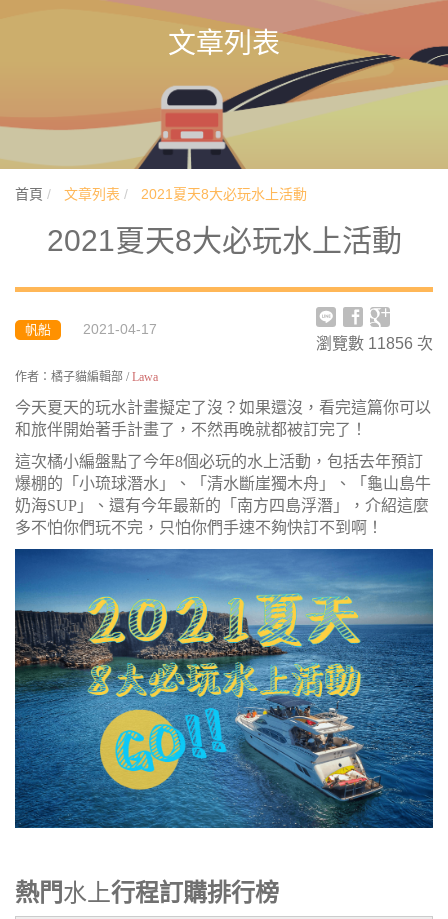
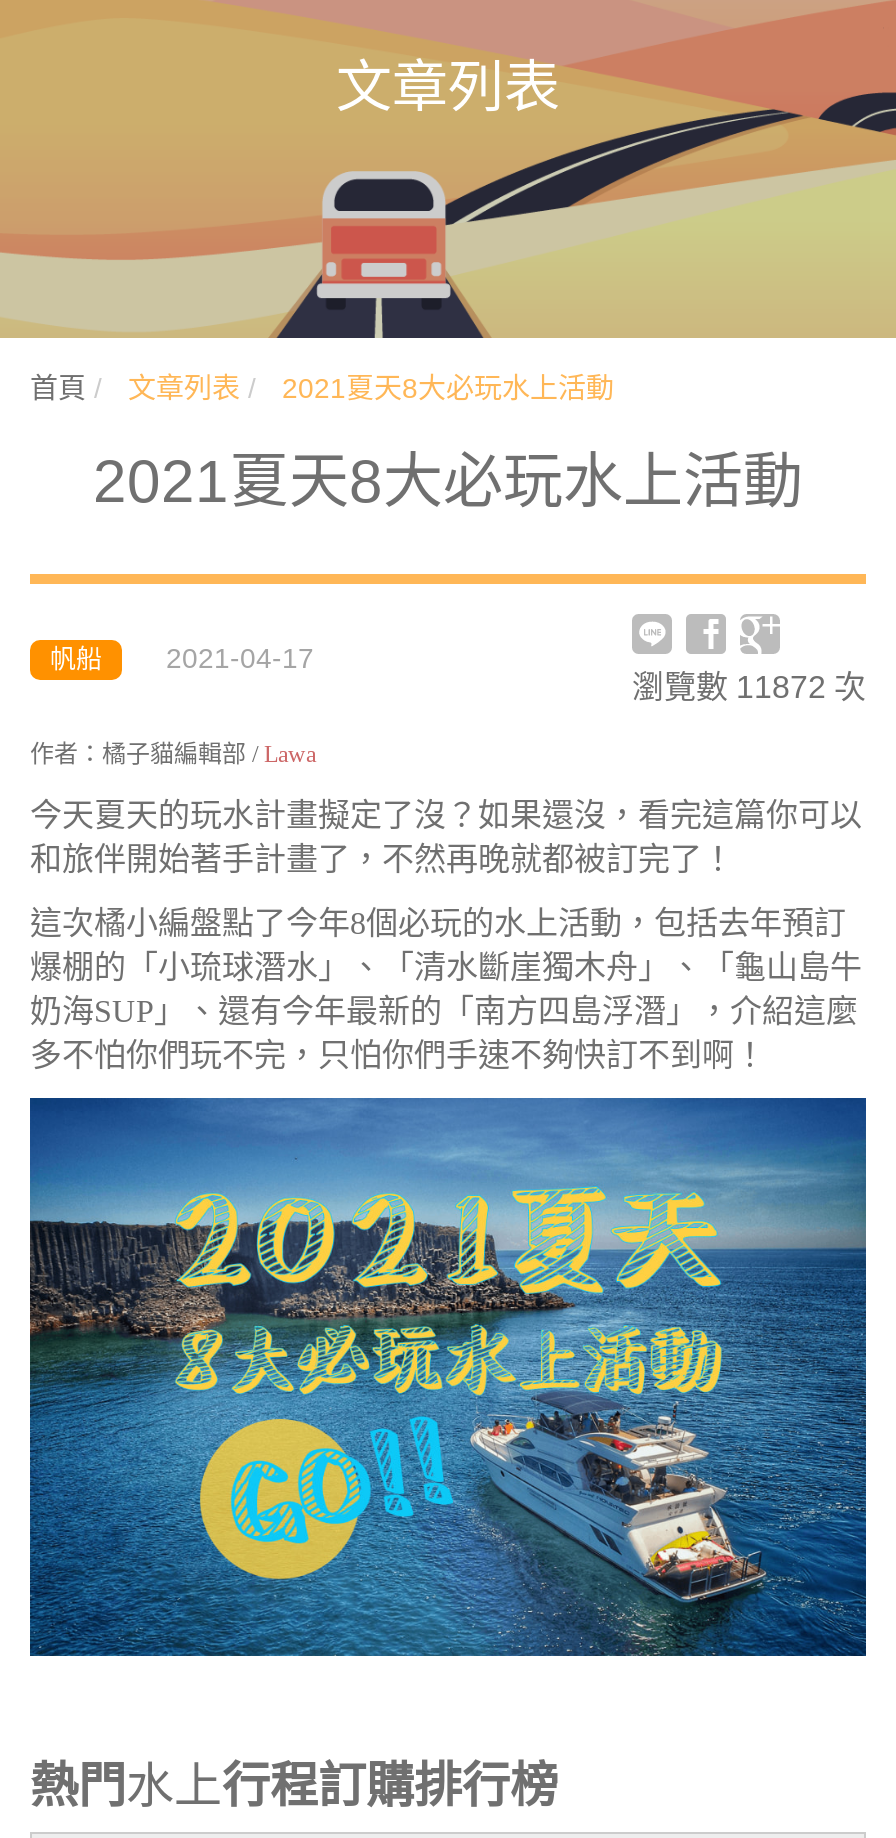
- 瀏覽數11856次
+ 瀏覽數11872次
